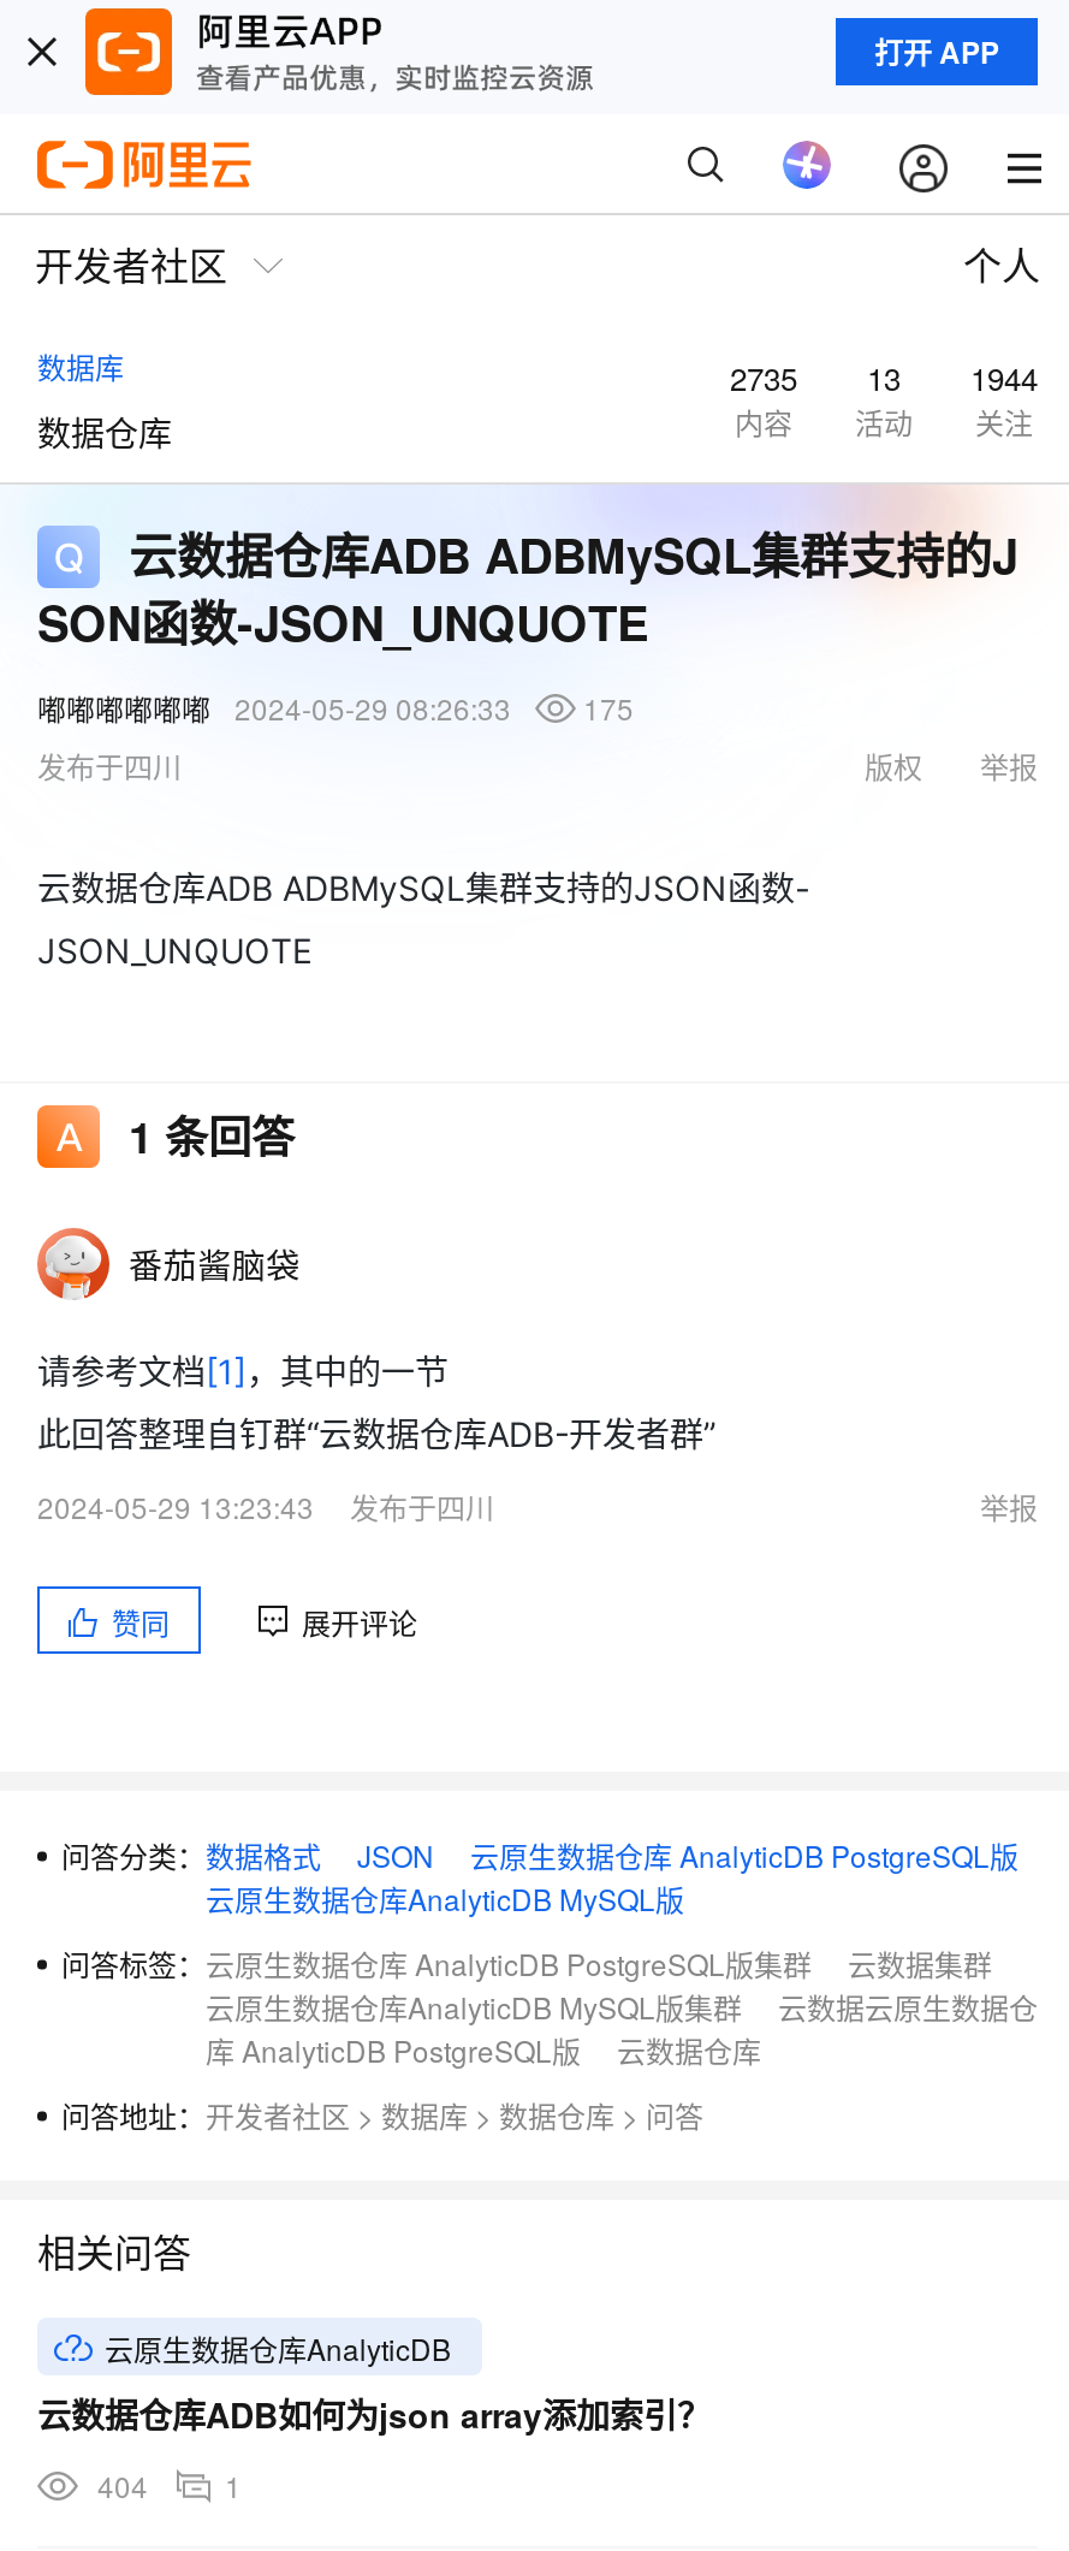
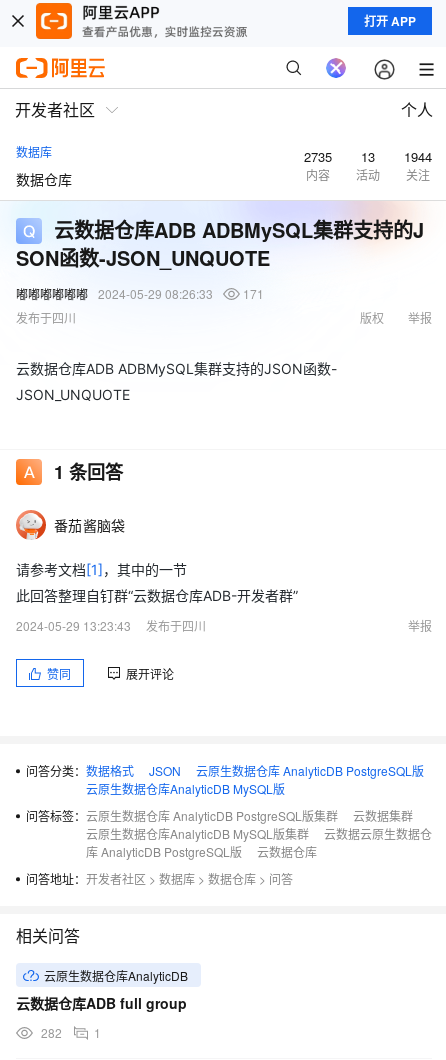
- 嘟嘟嘟嘟嘟嘟 2024-05-29 08:26:33 175
+ 嘟嘟嘟嘟嘟嘟 2024-05-29 08:26:33 171

- 云数据仓库ADB如何为json array添加索引？
+ 云数据仓库ADB full group

- 404 1
+ 282 1
